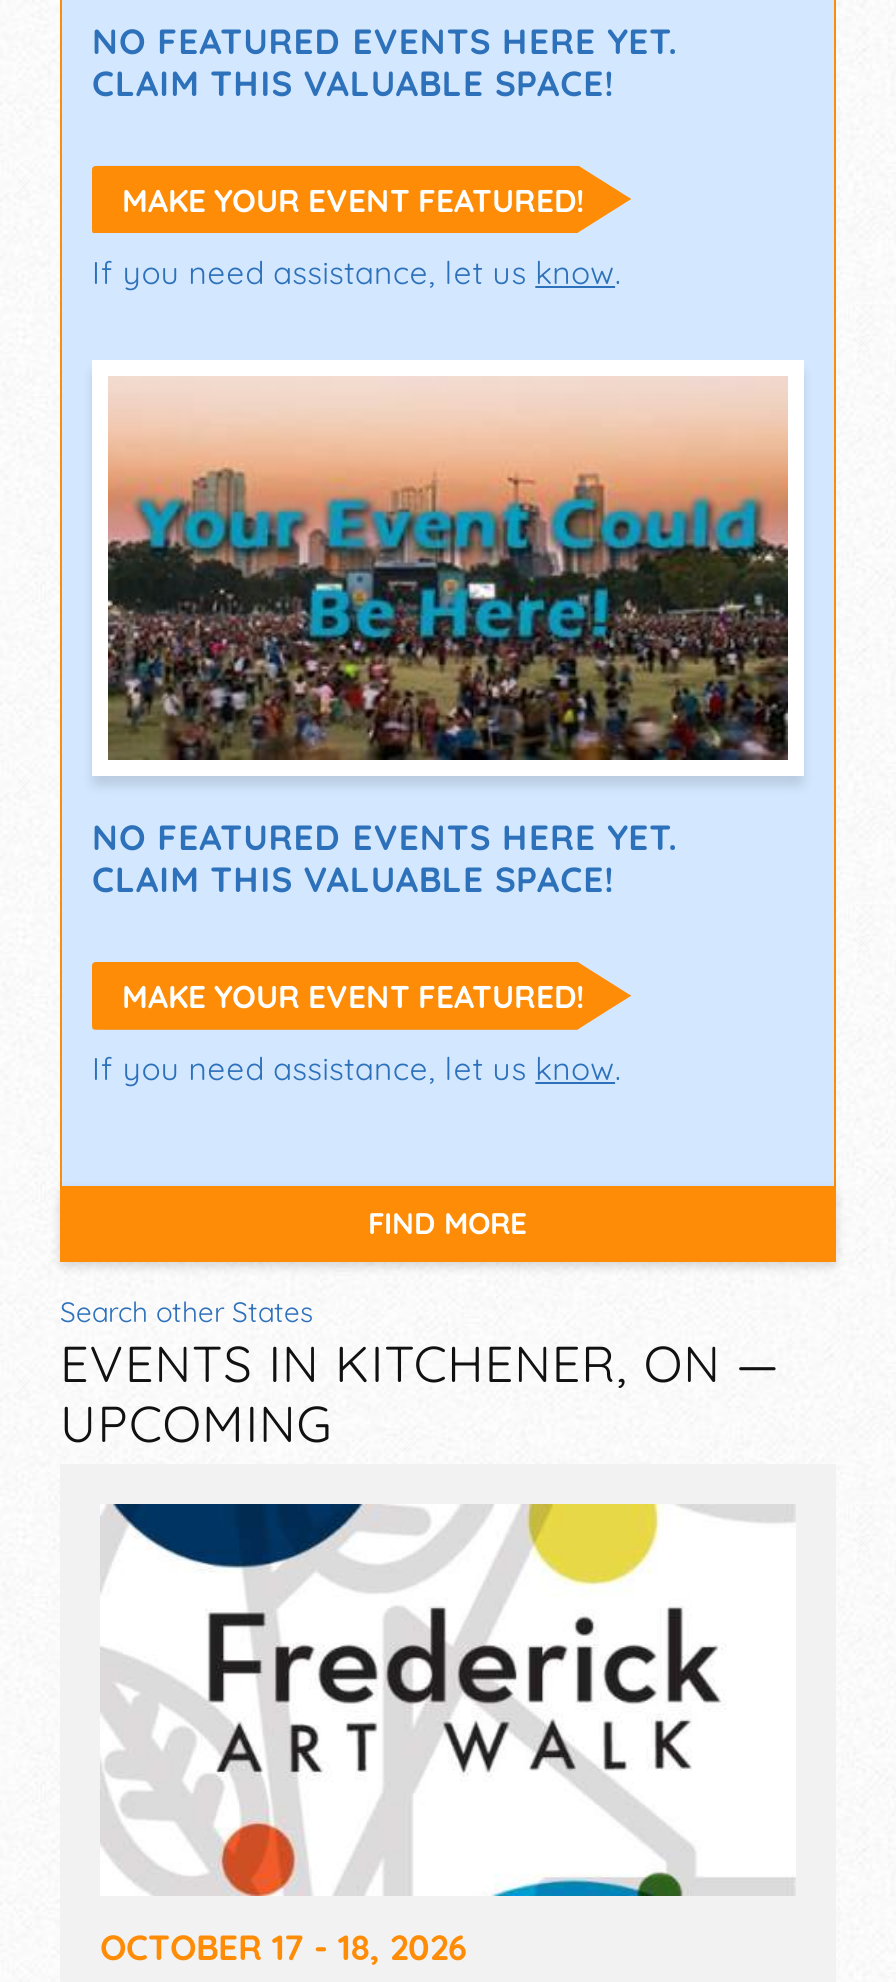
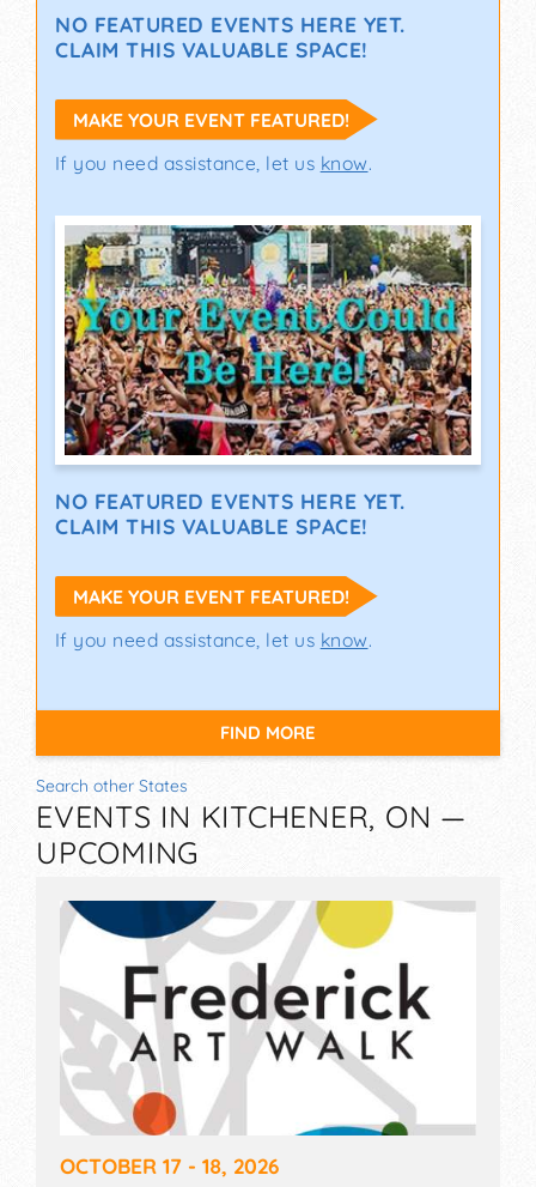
- [image]
+ [image]
